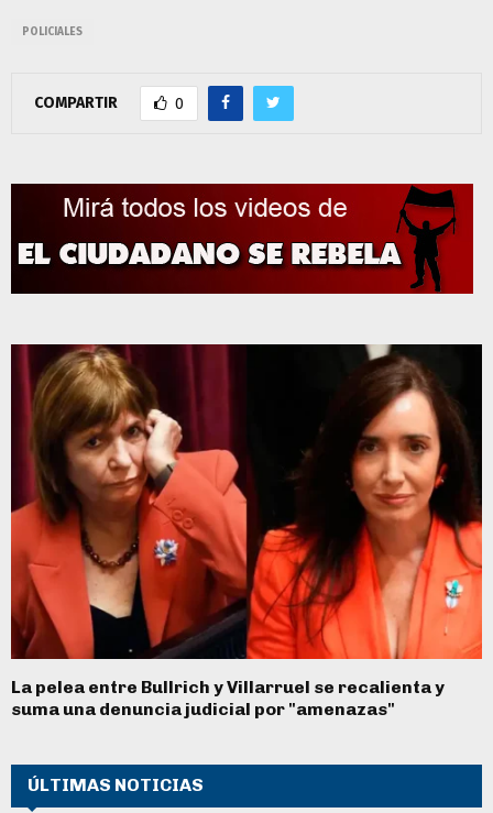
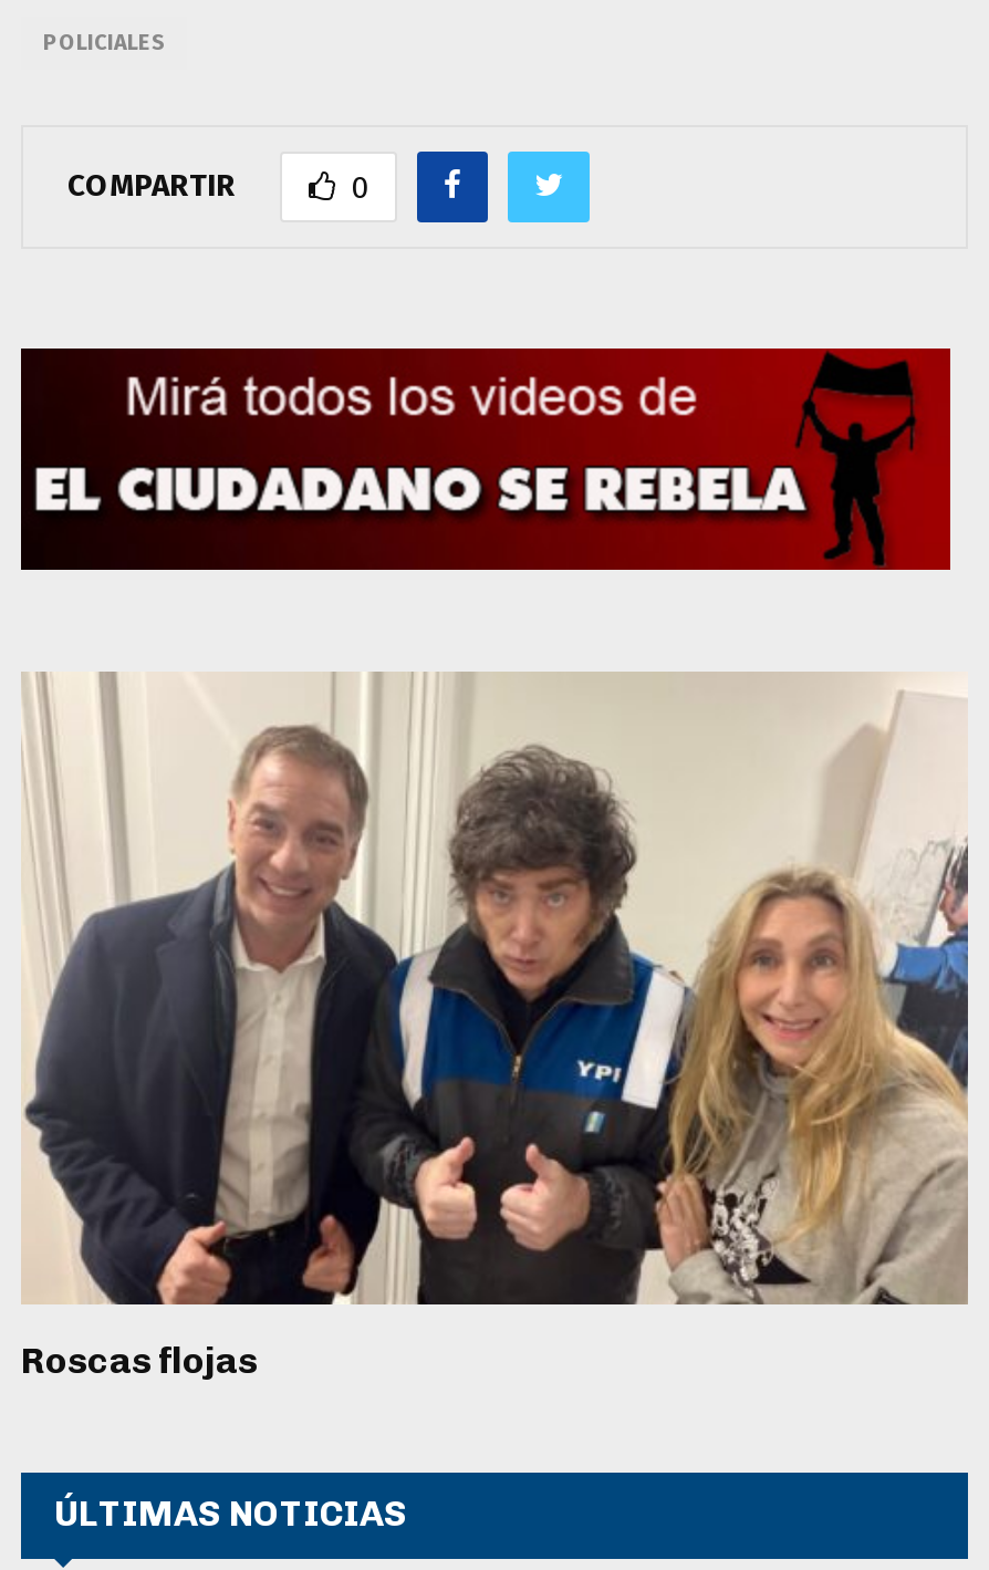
- [image]
- La pelea entre Bullrich y Villarruel se recalienta y
- suma una denuncia judicial por "amenazas"
+ [image]
+ Roscas flojas
